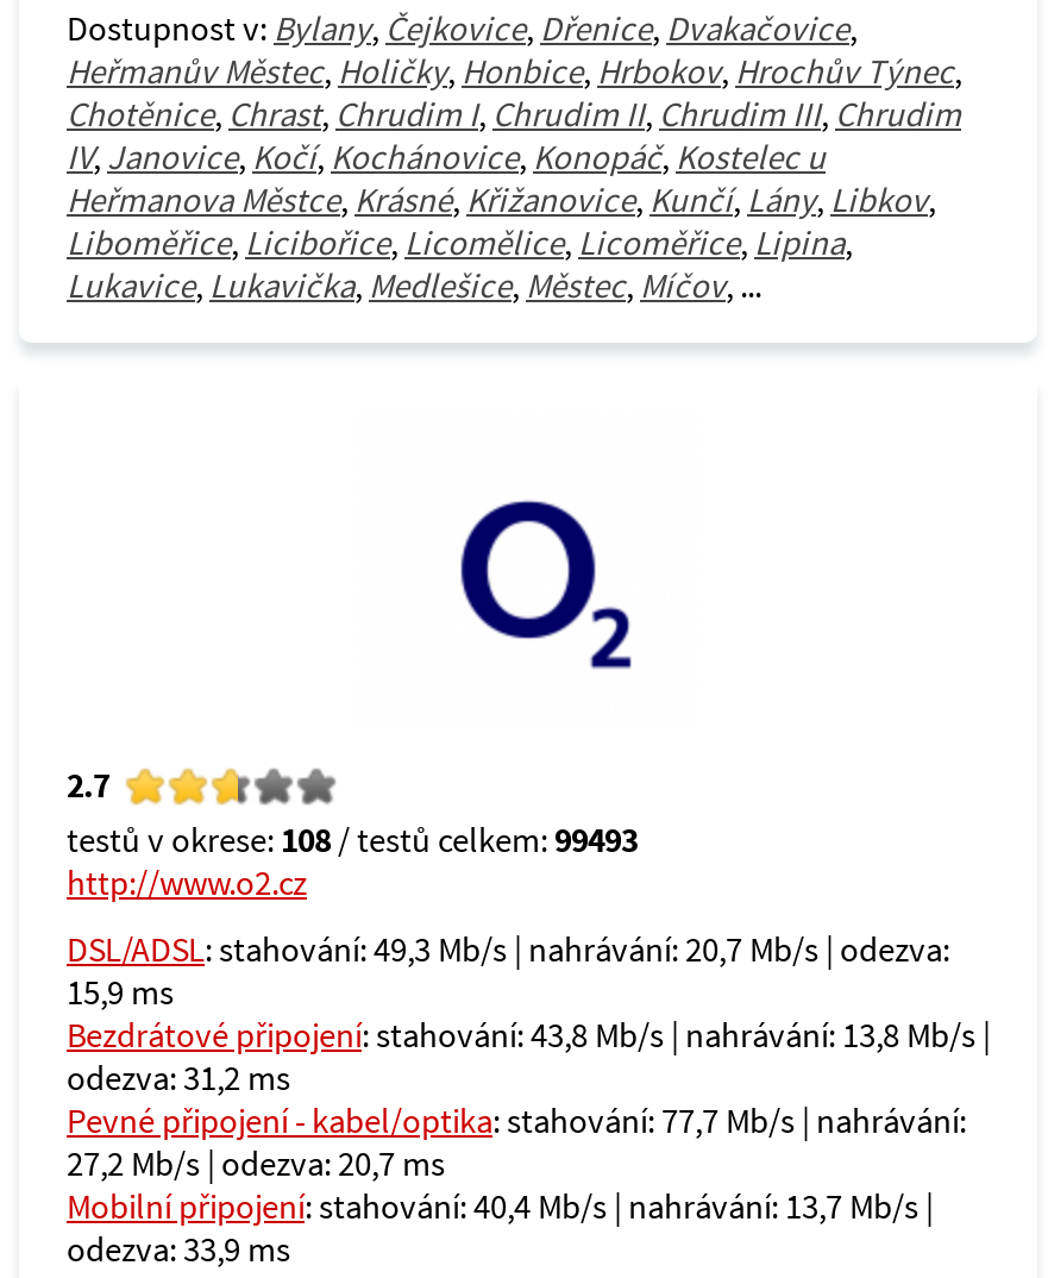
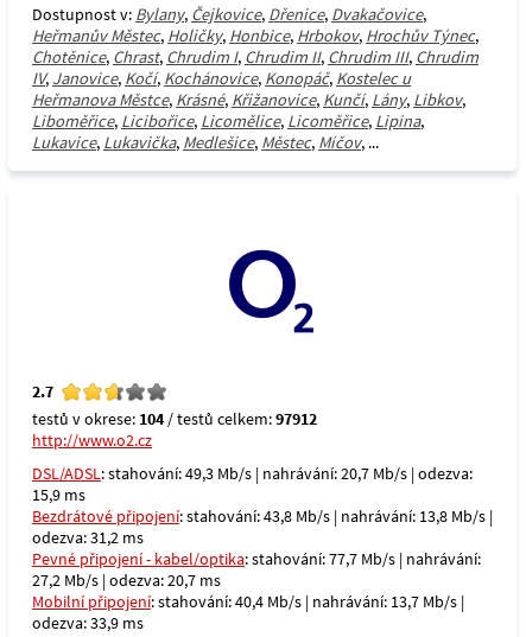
- testů v okrese: 108 / testů celkem: 99493
+ testů v okrese: 104 / testů celkem: 97912
